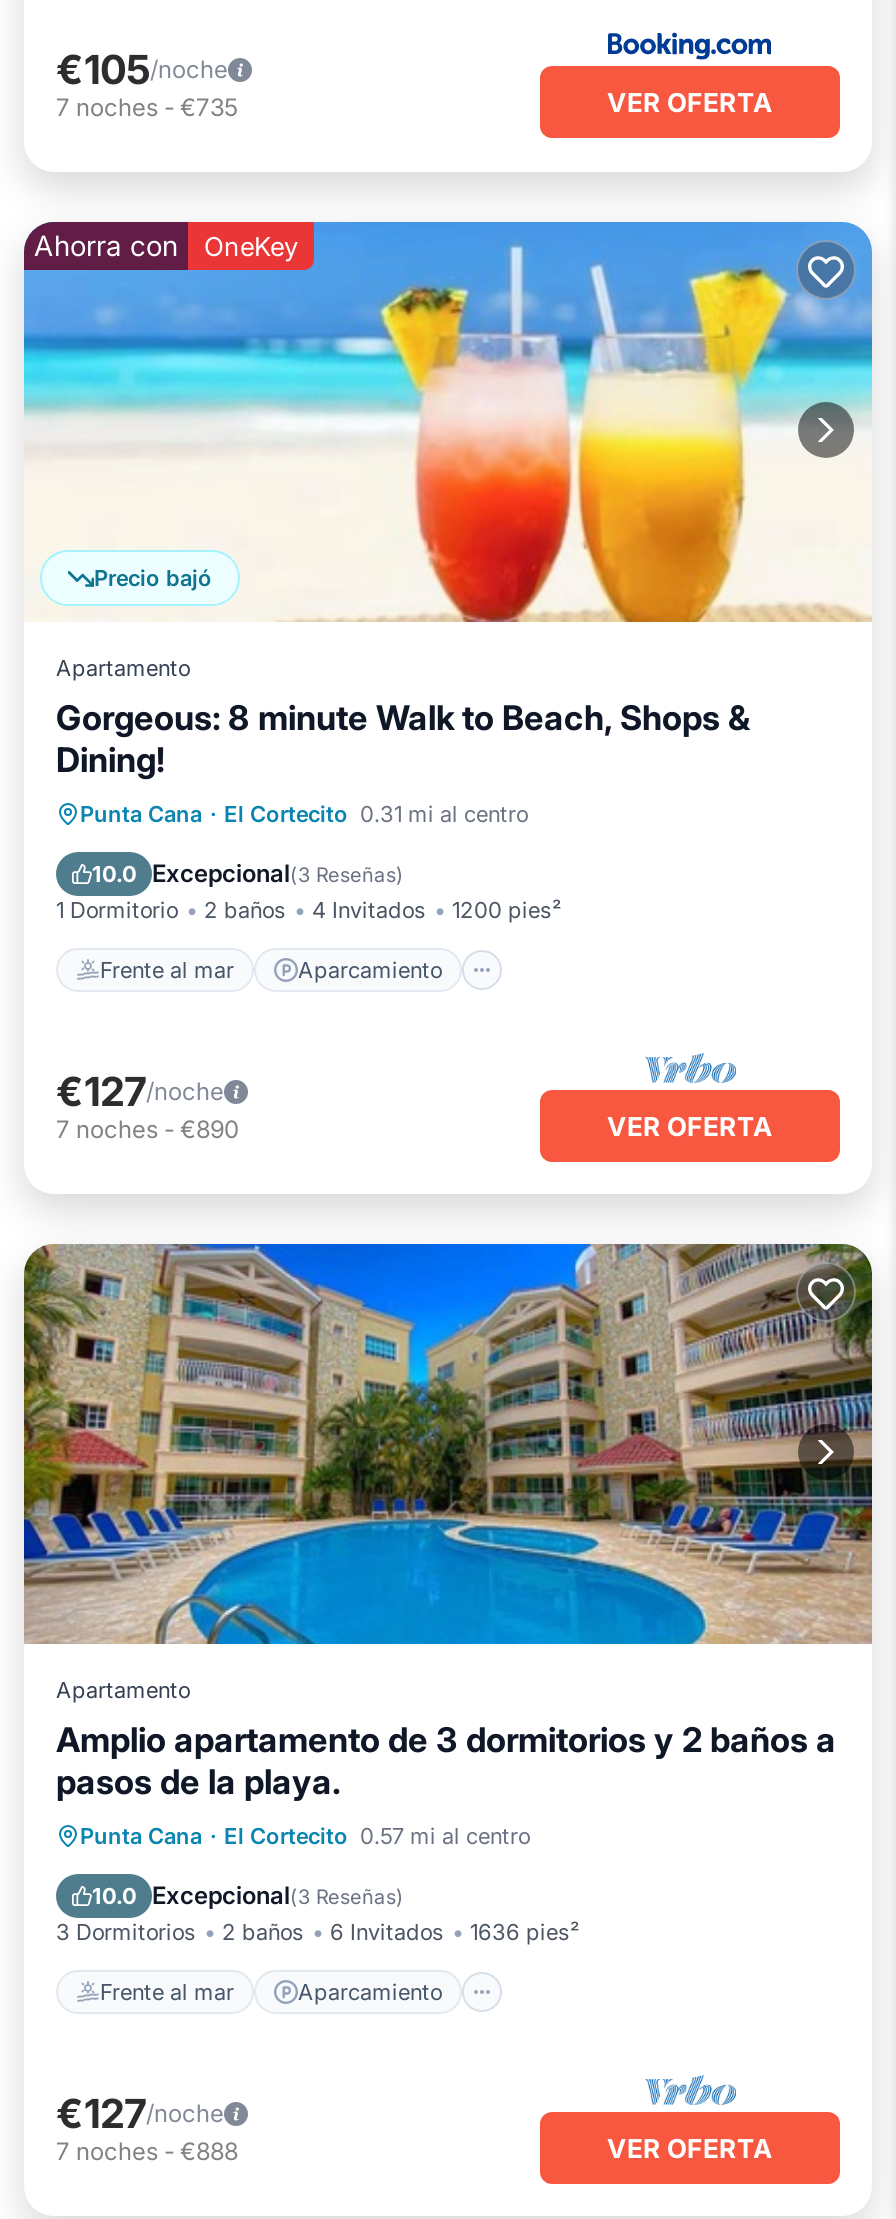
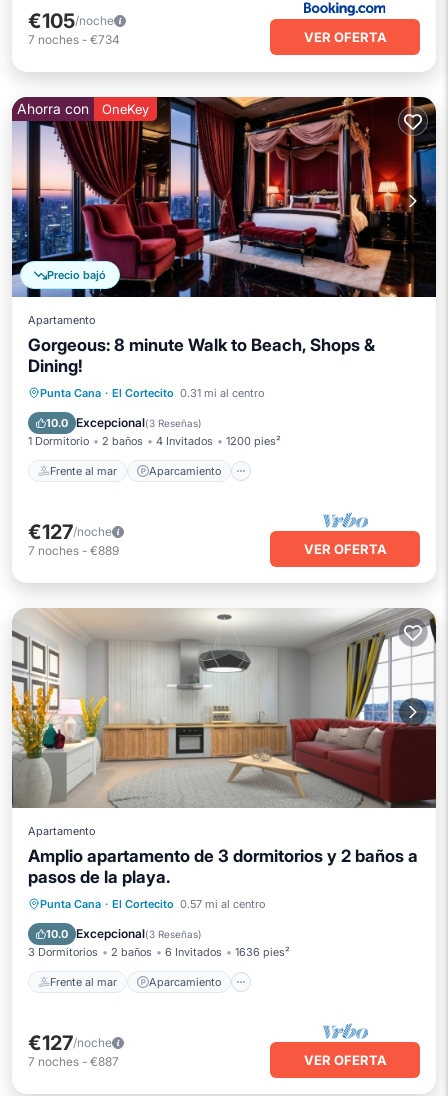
- 7 noches - €735
+ 7 noches - €734

- [image]
+ [image]

- 7 noches - €890
+ 7 noches - €889

- [image]
+ [image]

- 7 noches - €888
+ 7 noches - €887
